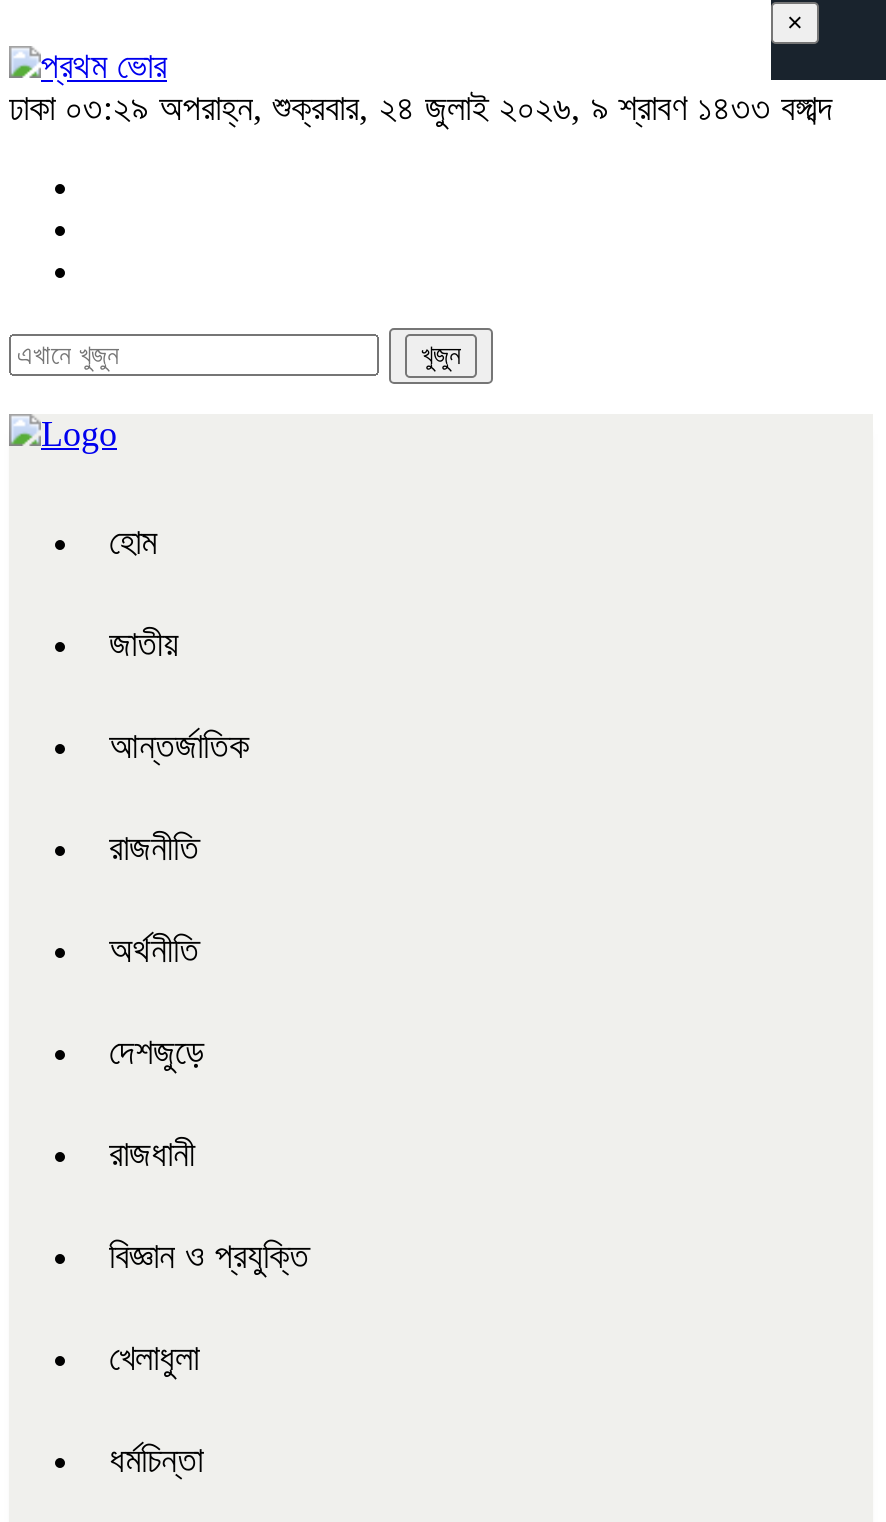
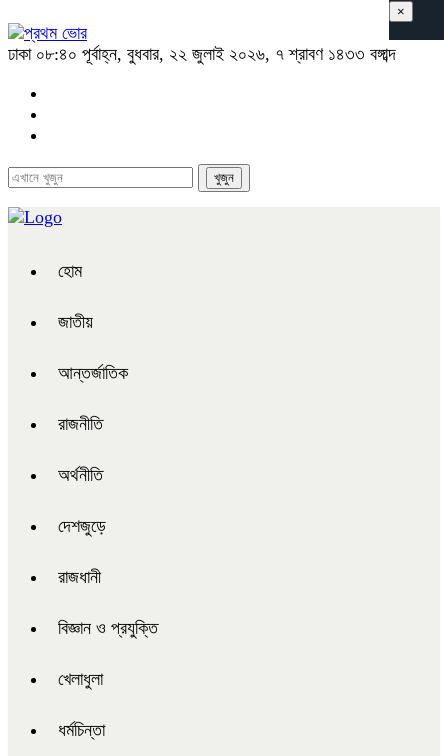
- ঢাকা ০৩:২৯ অপরাহ্ন, শুক্রবার, ২৪ জুলাই ২০২৬, ৯ শ্রাবণ ১৪৩৩ বঙ্গাব্দ
+ ঢাকা ০৮:৪০ পূর্বাহ্ন, বুধবার, ২২ জুলাই ২০২৬, ৭ শ্রাবণ ১৪৩৩ বঙ্গাব্দ
